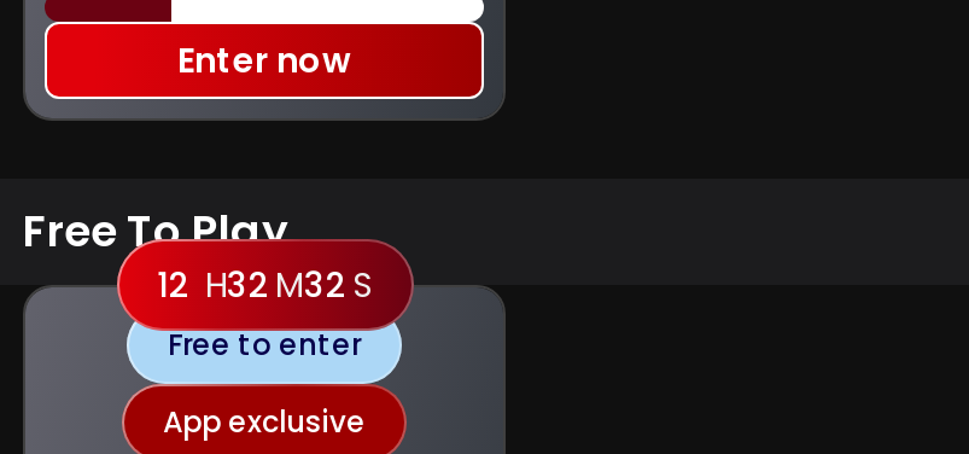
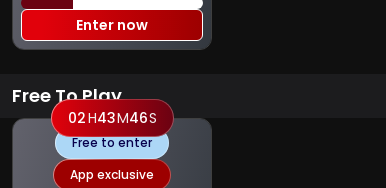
- 12 H32 M32 S
+ 02 H43M46S
